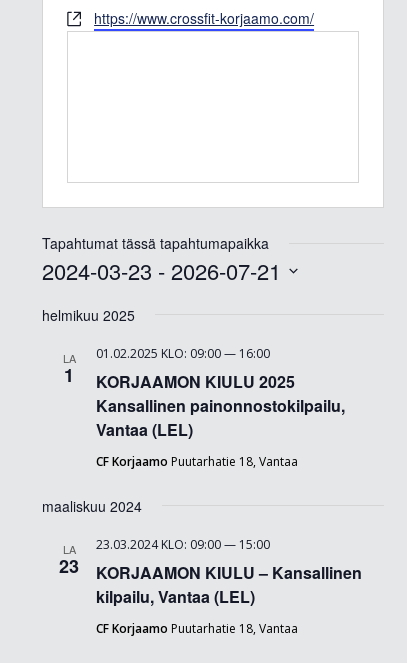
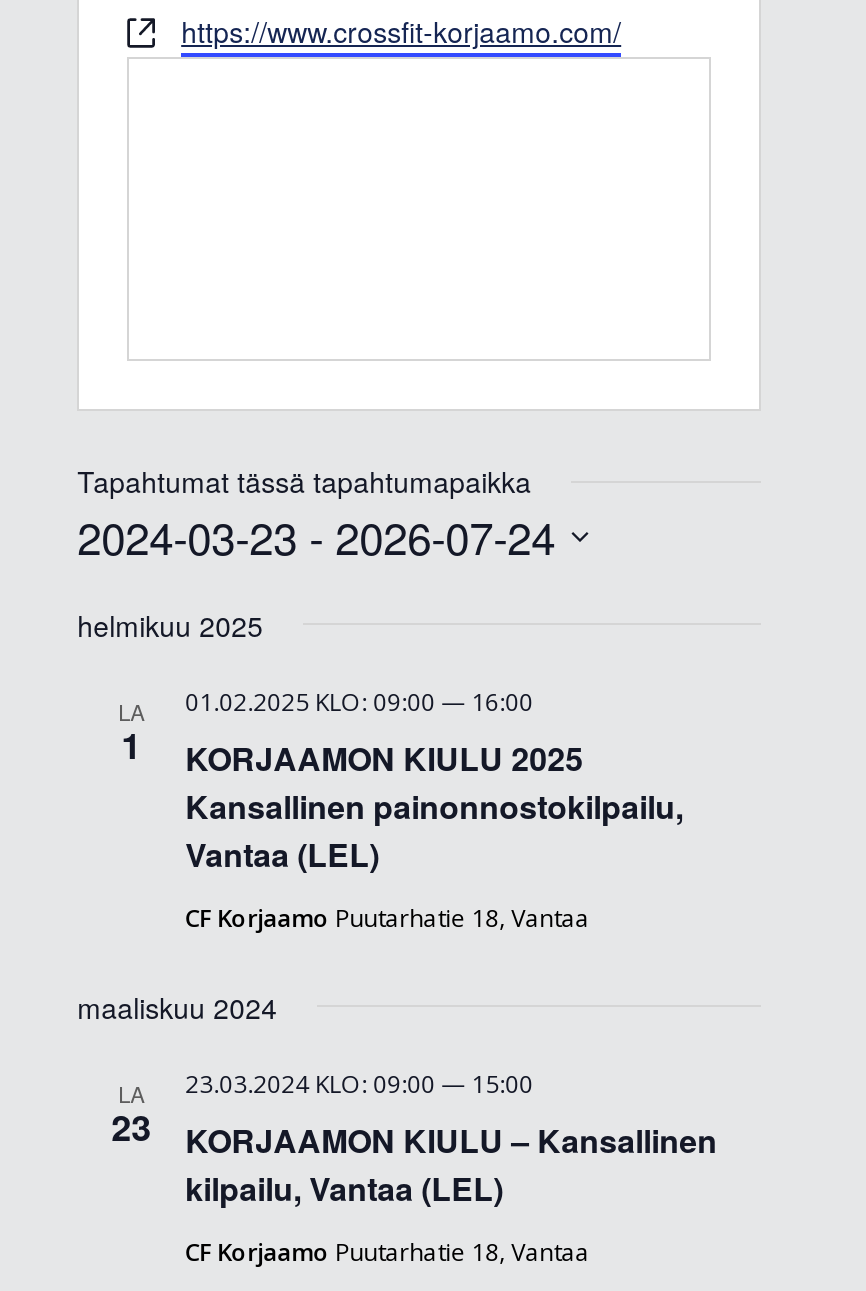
- 2024-03-23 - 2026-07-21
+ 2024-03-23 - 2026-07-24
